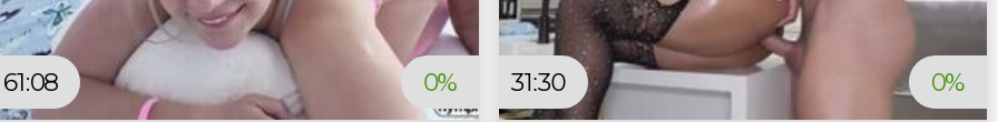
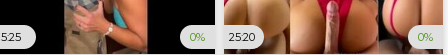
- 61:08
+ 5:25

- 0% 31:30
+ 0% 25:20
